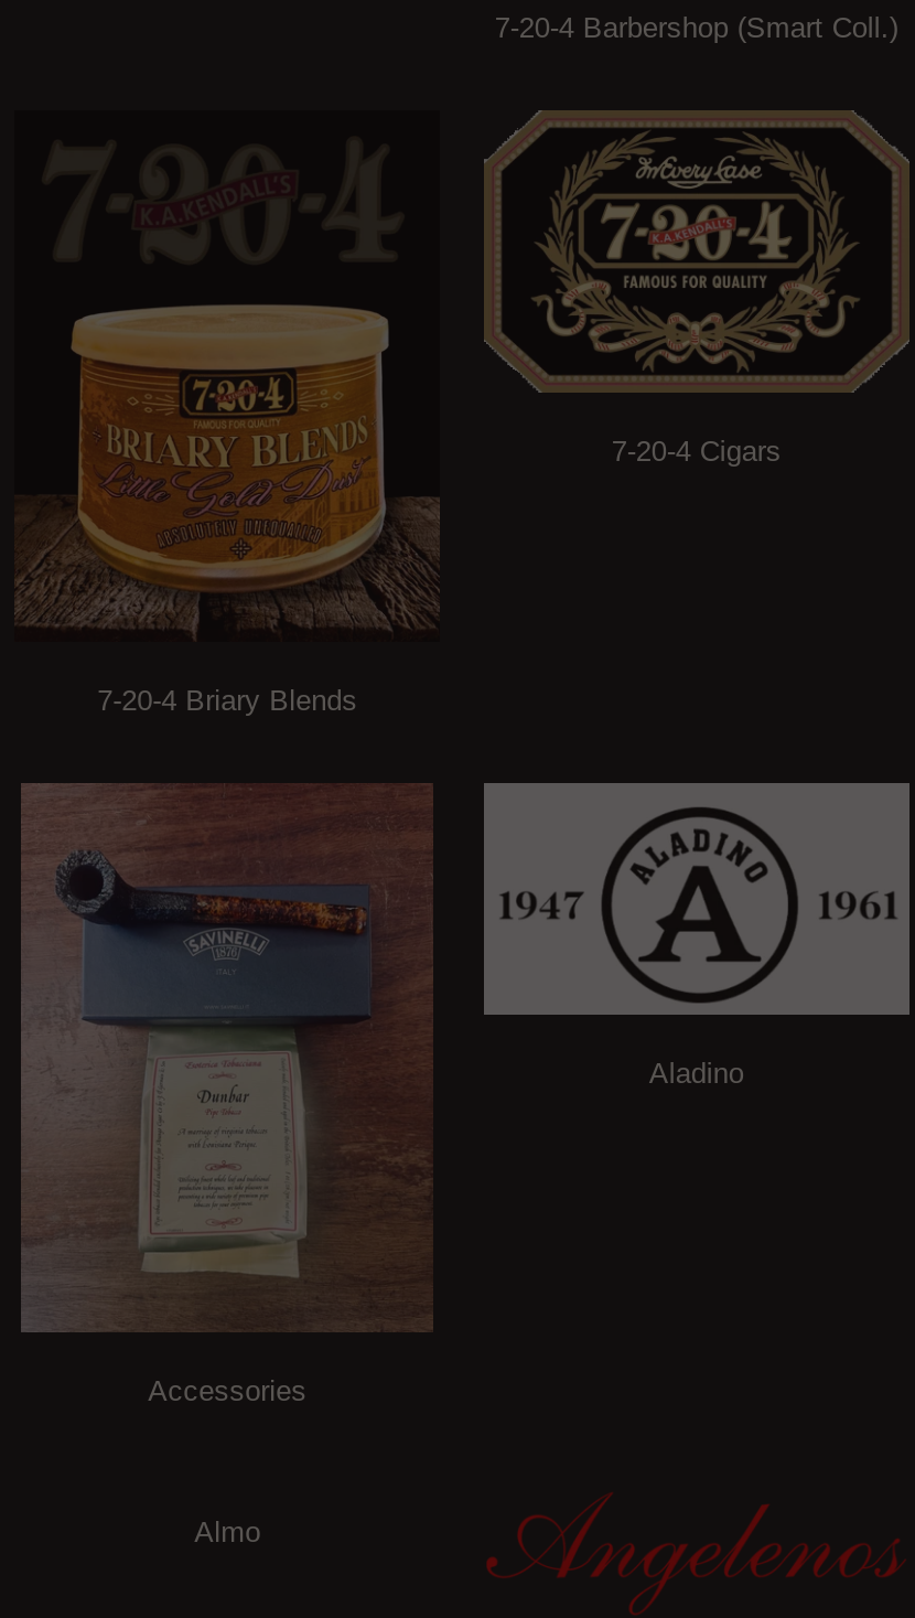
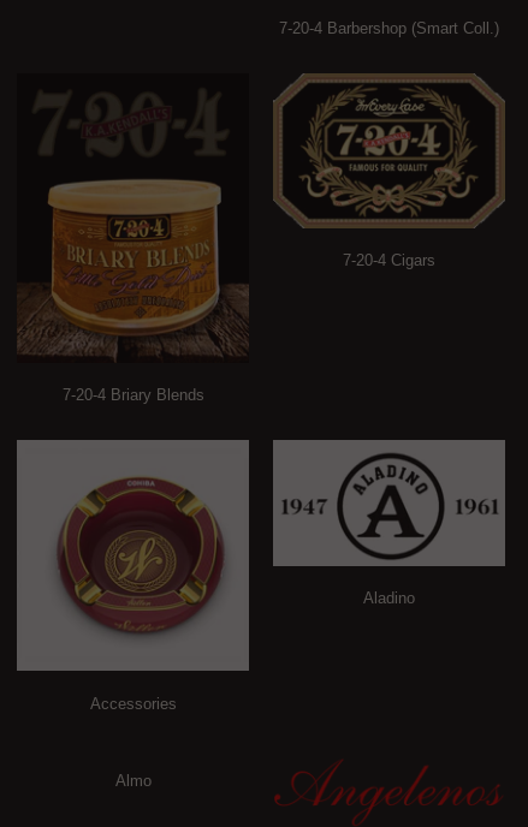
- [image]
+ [image]
